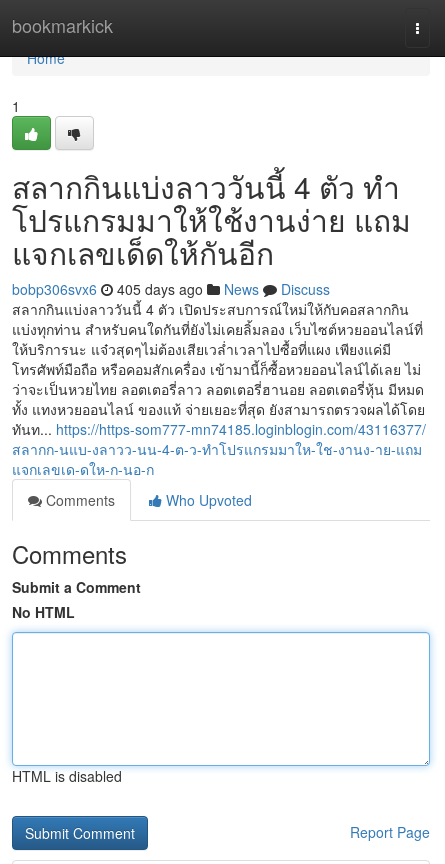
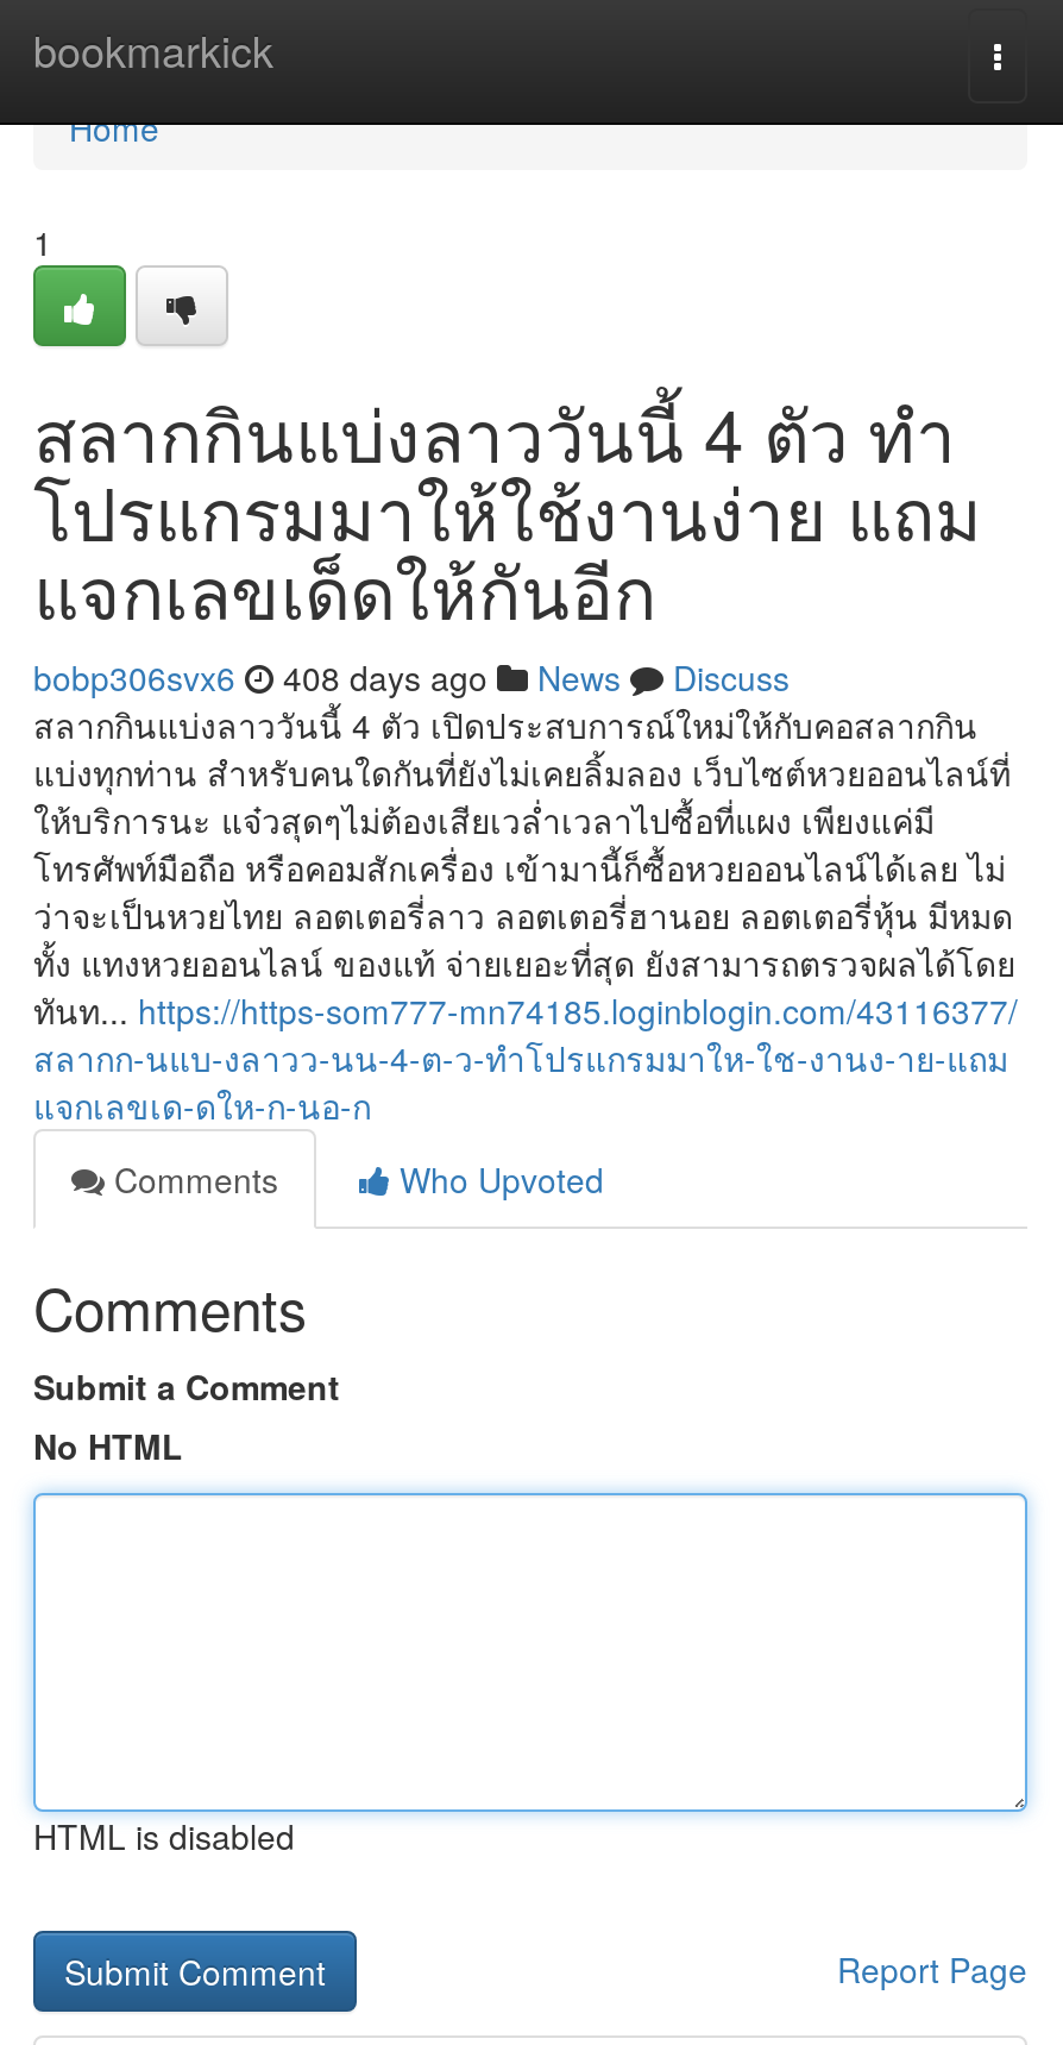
- bobp306svx6 405 days ago News Discuss
+ bobp306svx6 408 days ago News Discuss
